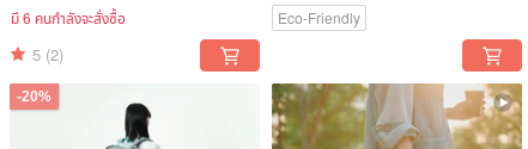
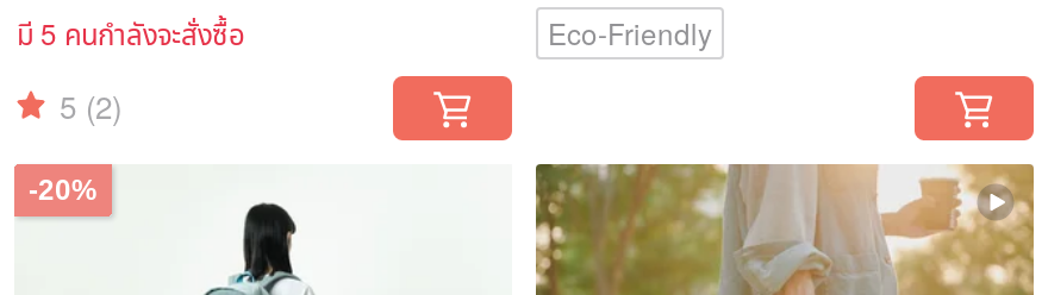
- มี 6 คนกำลังจะสั่งซื้อ
+ มี 5 คนกำลังจะสั่งซื้อ
